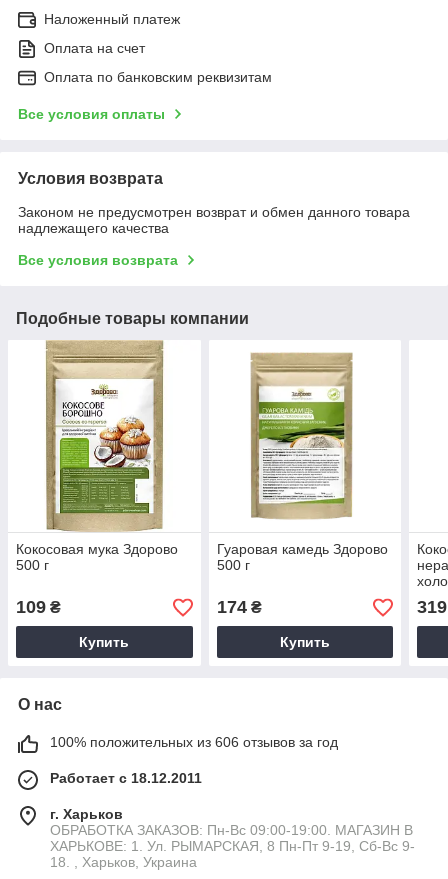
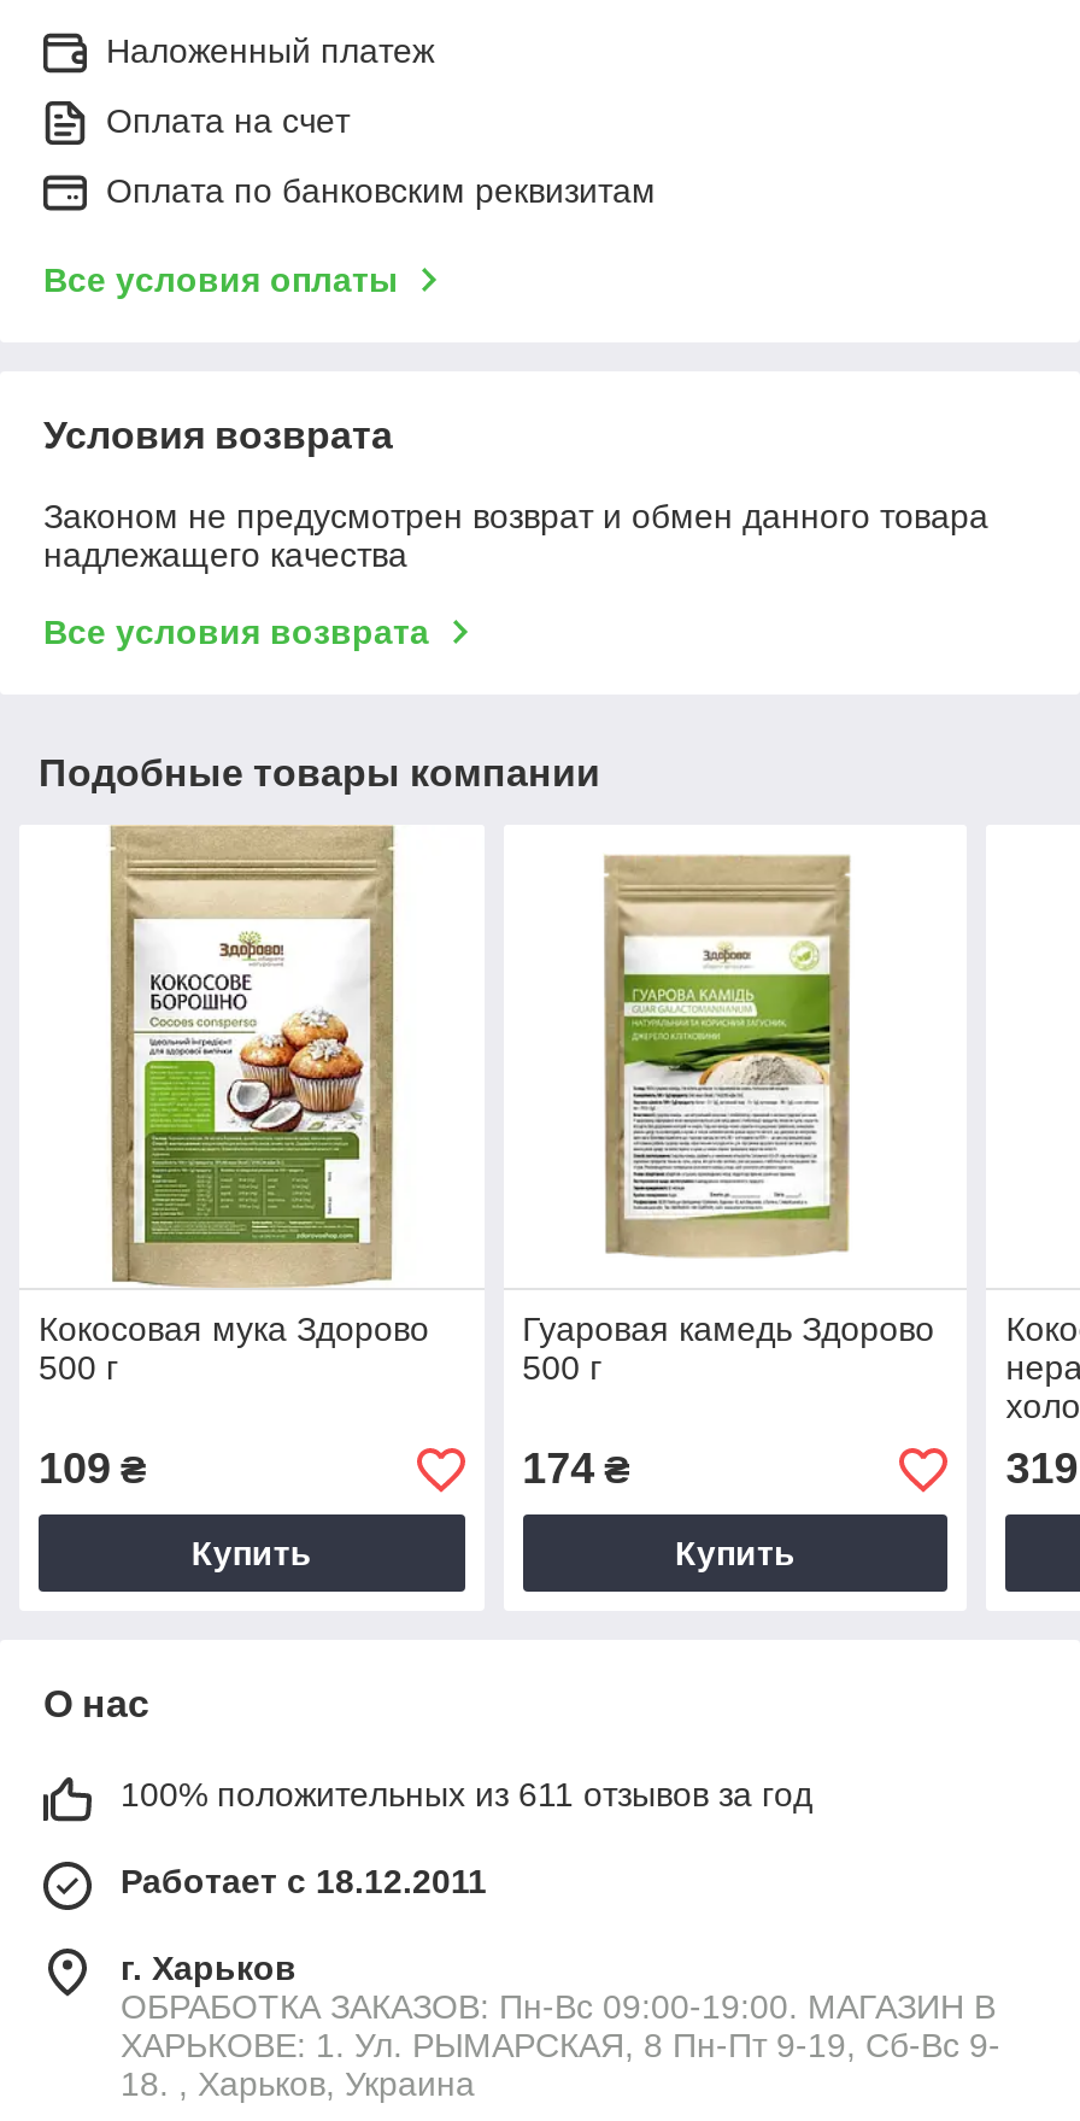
- 100% положительных из 606 отзывов за год
+ 100% положительных из 611 отзывов за год
